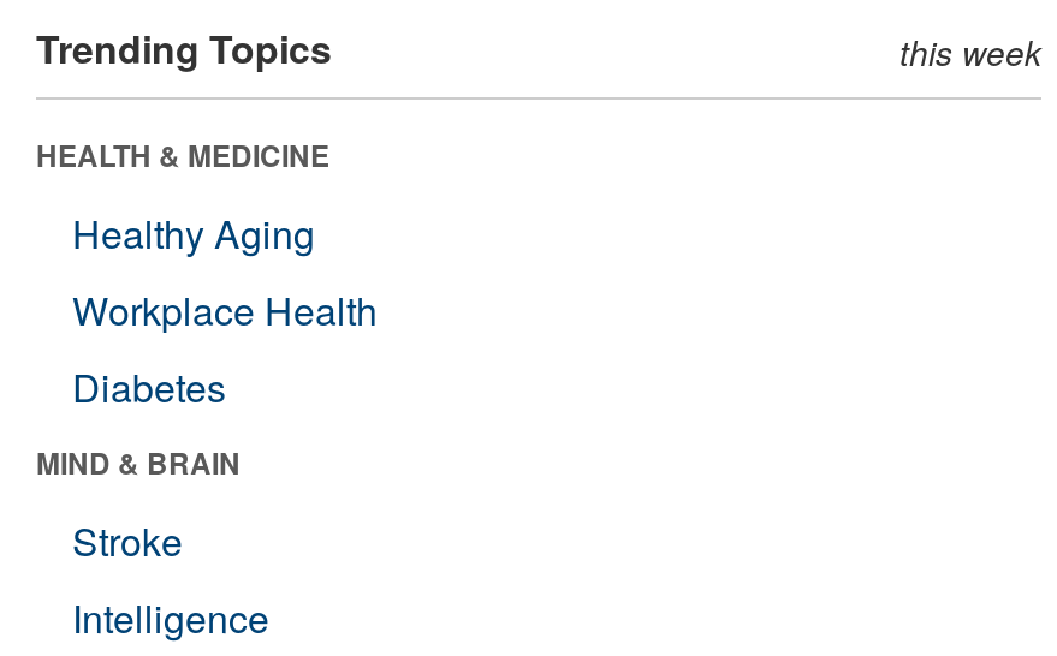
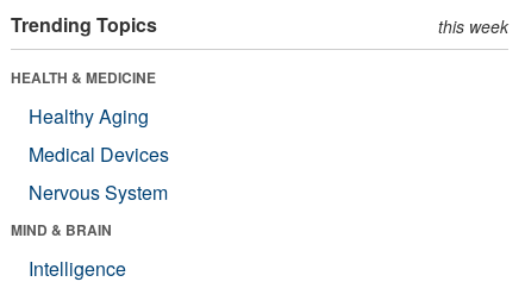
- Workplace Health
- Diabetes
+ Medical Devices
+ Nervous System

- Stroke
